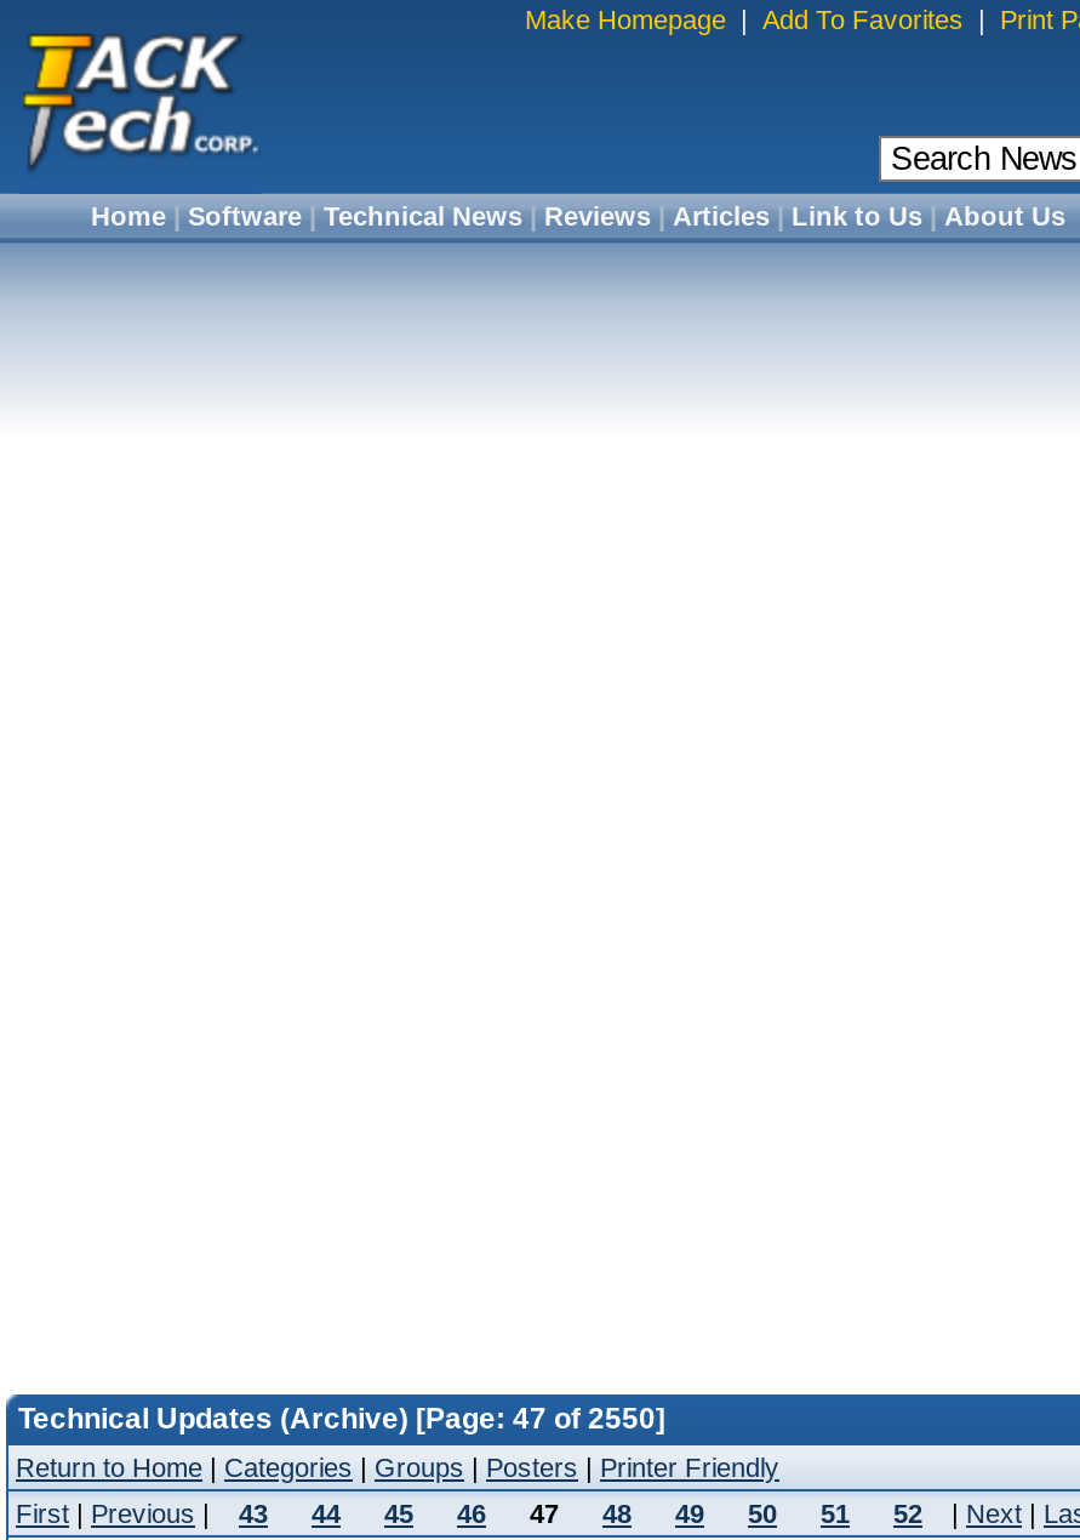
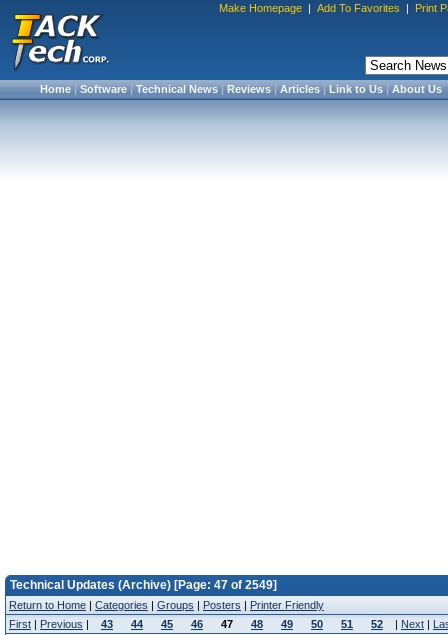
- Technical Updates (Archive) [Page: 47 of 2550]
+ Technical Updates (Archive) [Page: 47 of 2549]
